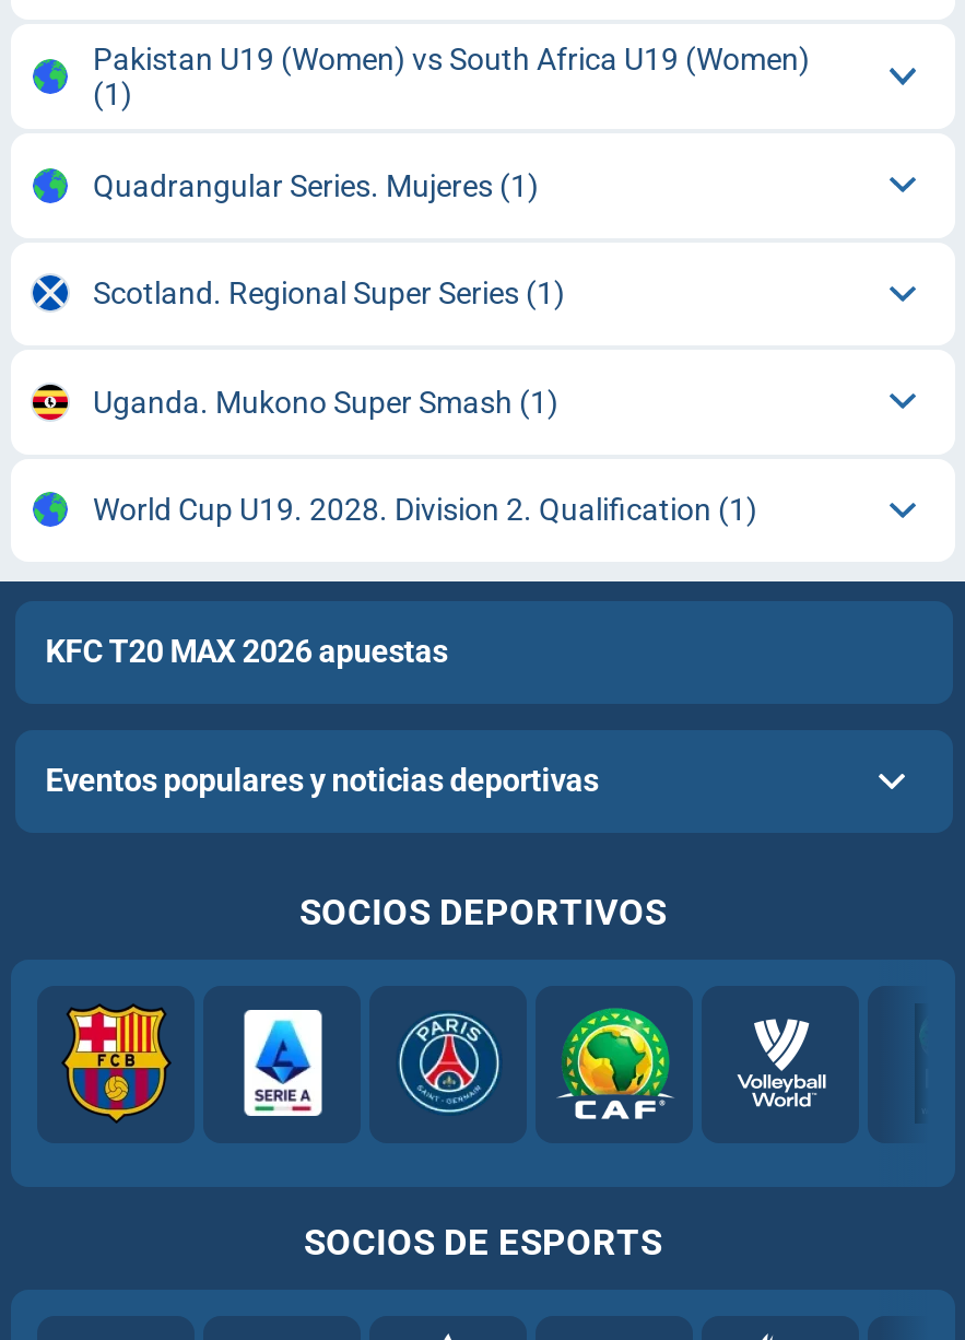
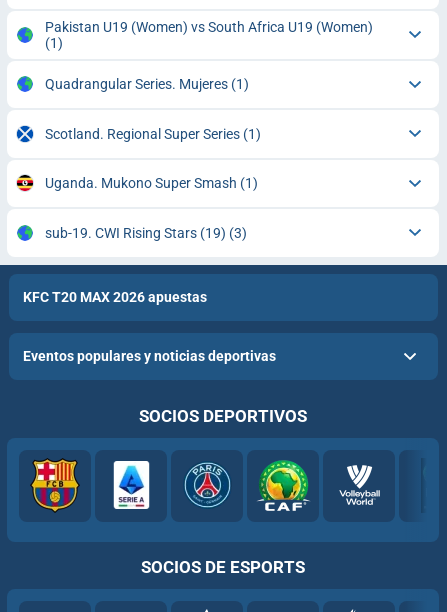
- World Cup U19. 2028. Division 2. Qualification (1)
+ sub-19. CWI Rising Stars (19) (3)
